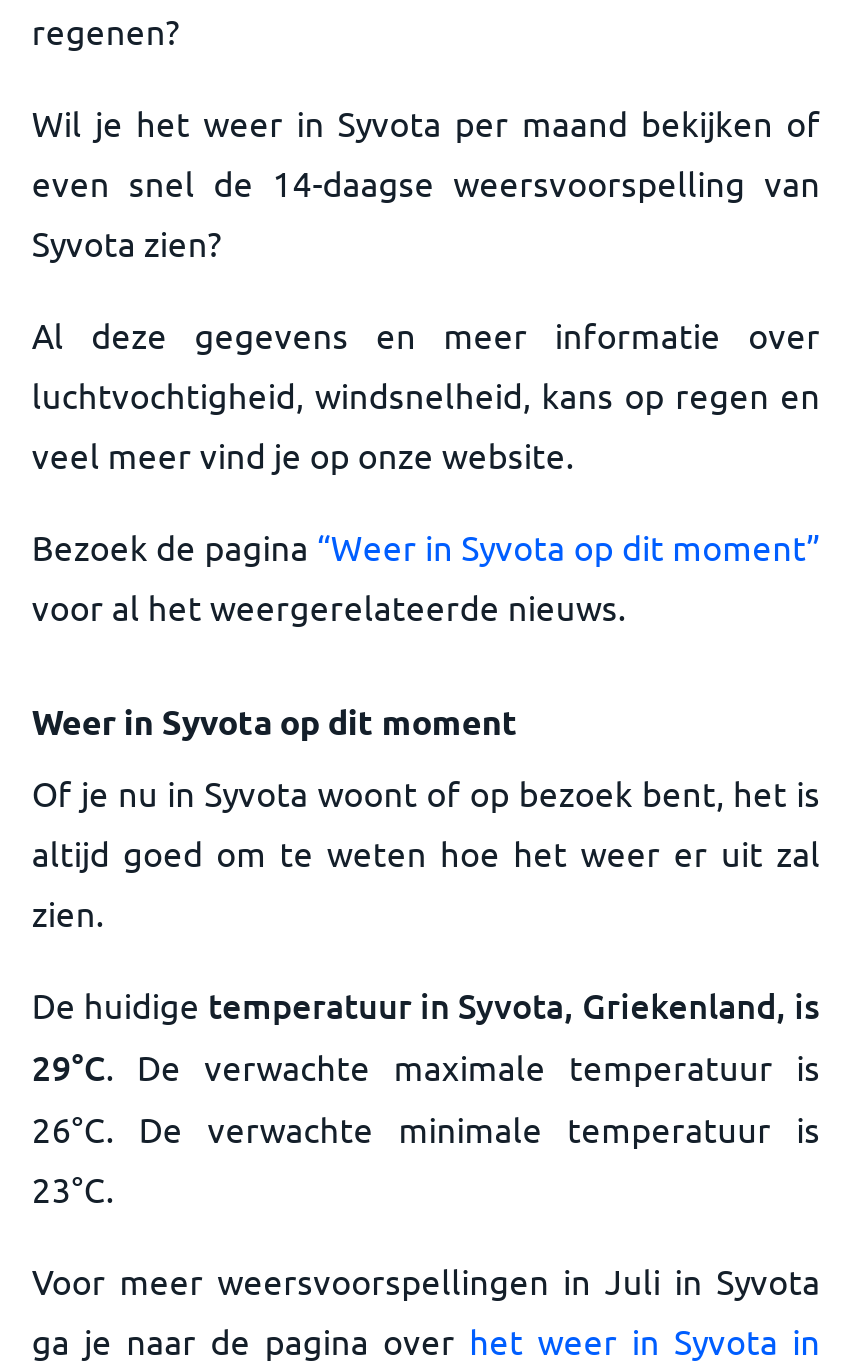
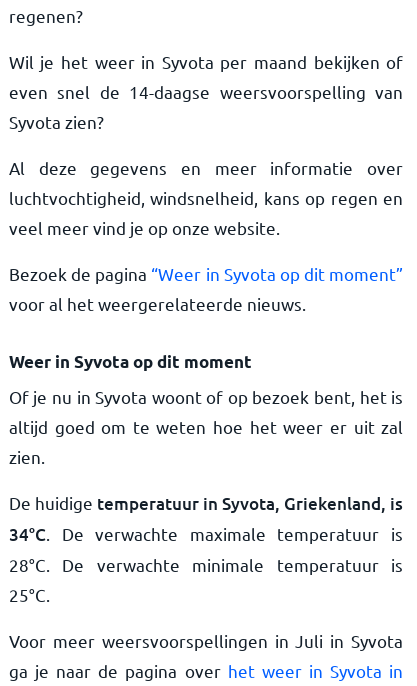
- 29°C. De verwachte maximale temperatuur is
+ 34°C. De verwachte maximale temperatuur is

- 26°C. De verwachte minimale temperatuur is
+ 28°C. De verwachte minimale temperatuur is

- 23°C.
+ 25°C.
